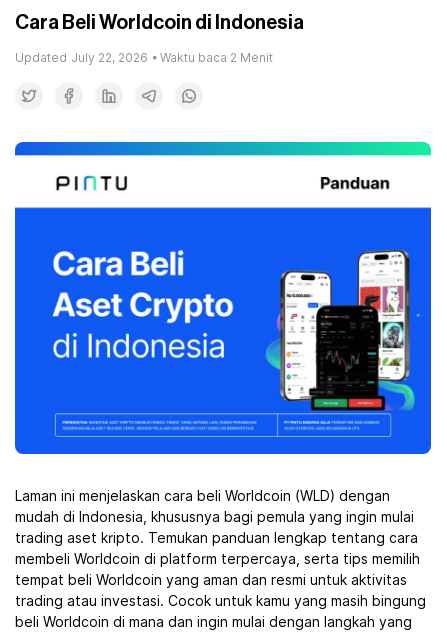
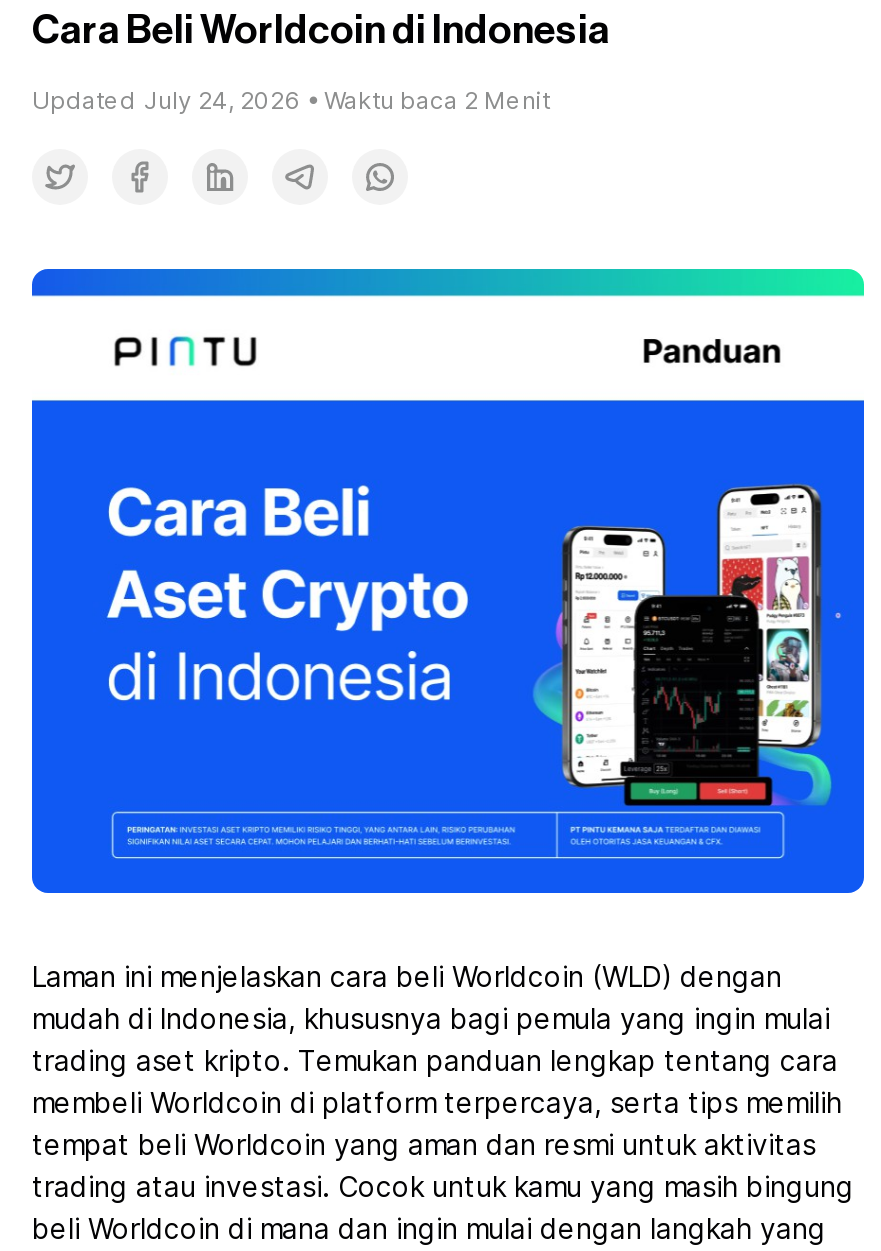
- Updated July 22, 2026 • Waktu baca 2 Menit
+ Updated July 24, 2026 • Waktu baca 2 Menit
